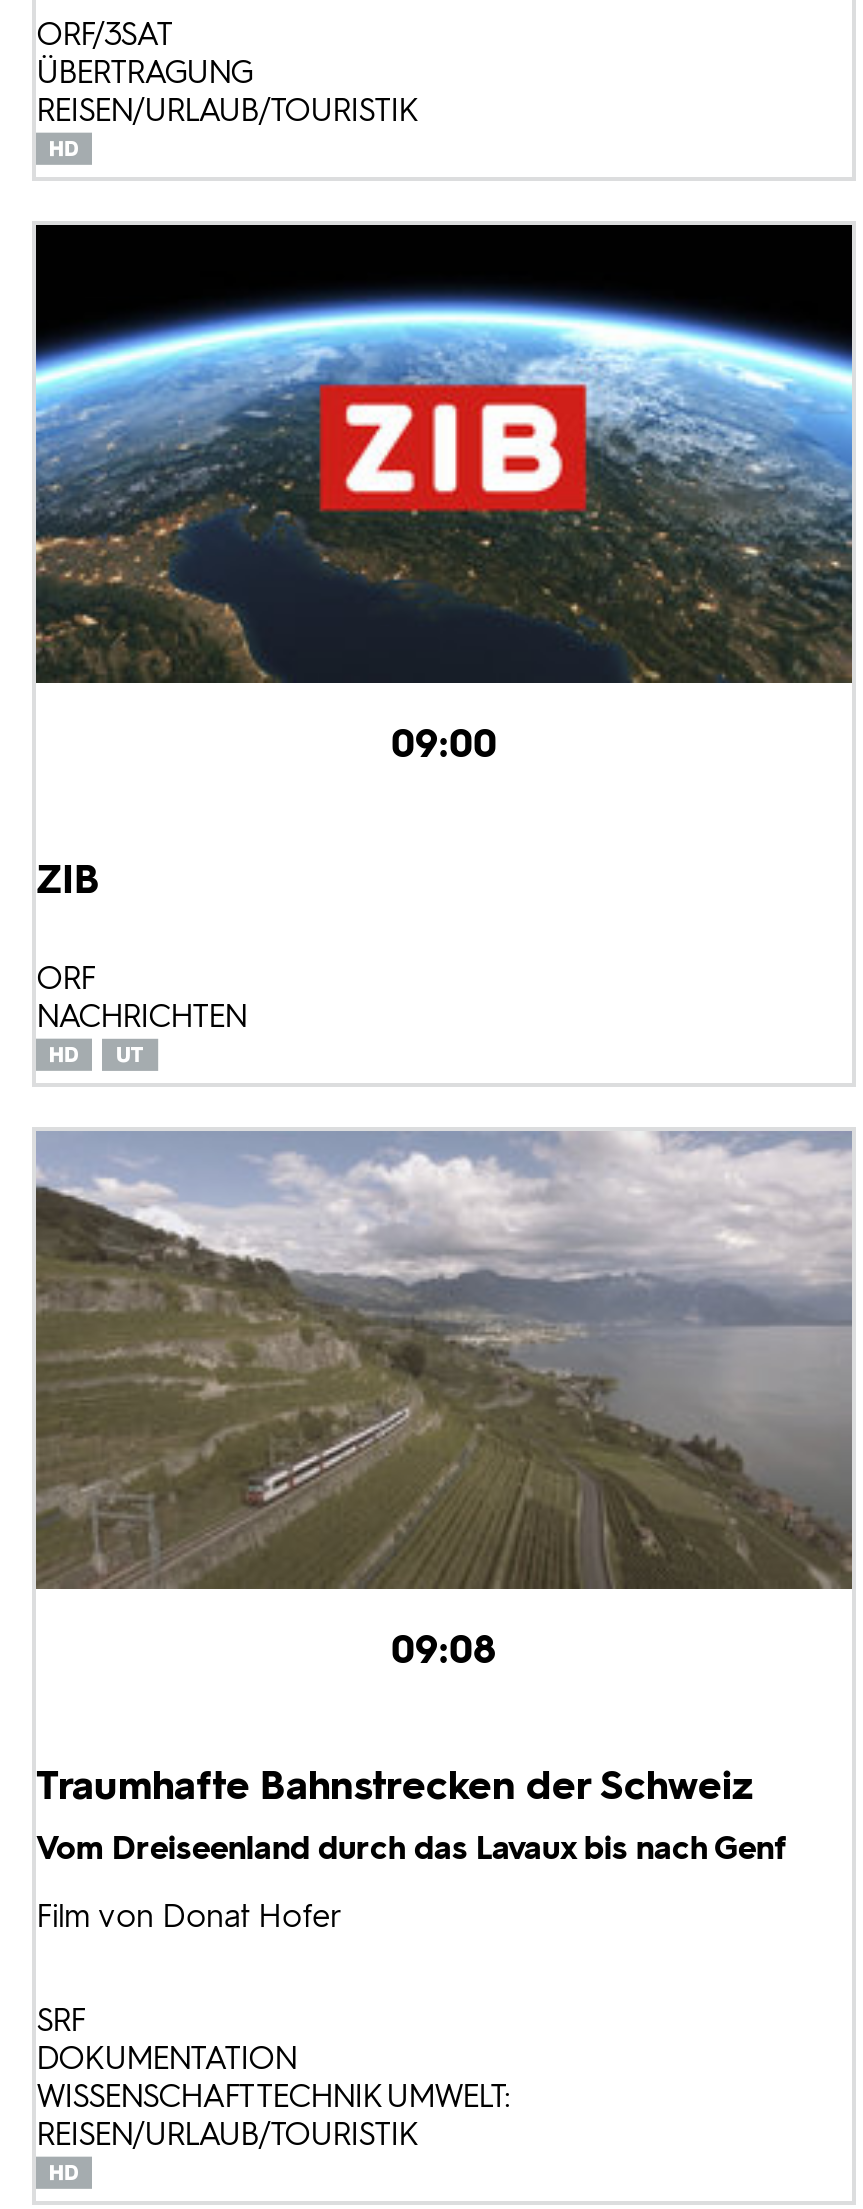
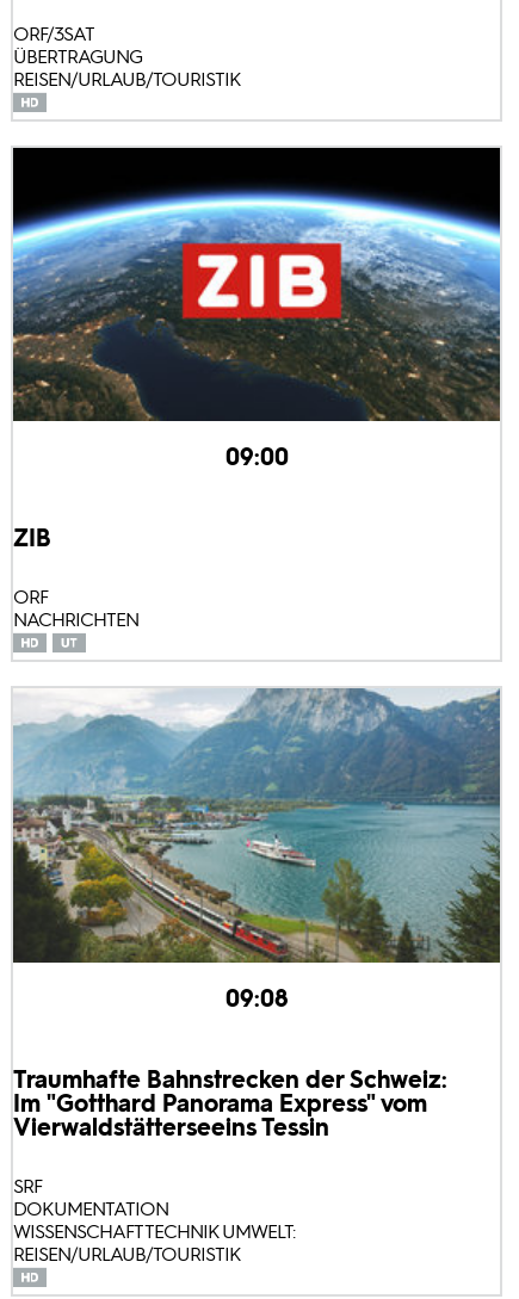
- [image]
+ [image]

- Traumhafte Bahnstrecken der Schweiz
- Vom Dreiseenland durch das Lavaux bis nach Genf
- Film von Donat Hofer
+ Traumhafte Bahnstrecken der Schweiz:
+ Im "Gotthard Panorama Express" vom
+ Vierwaldstätterseeins Tessin
